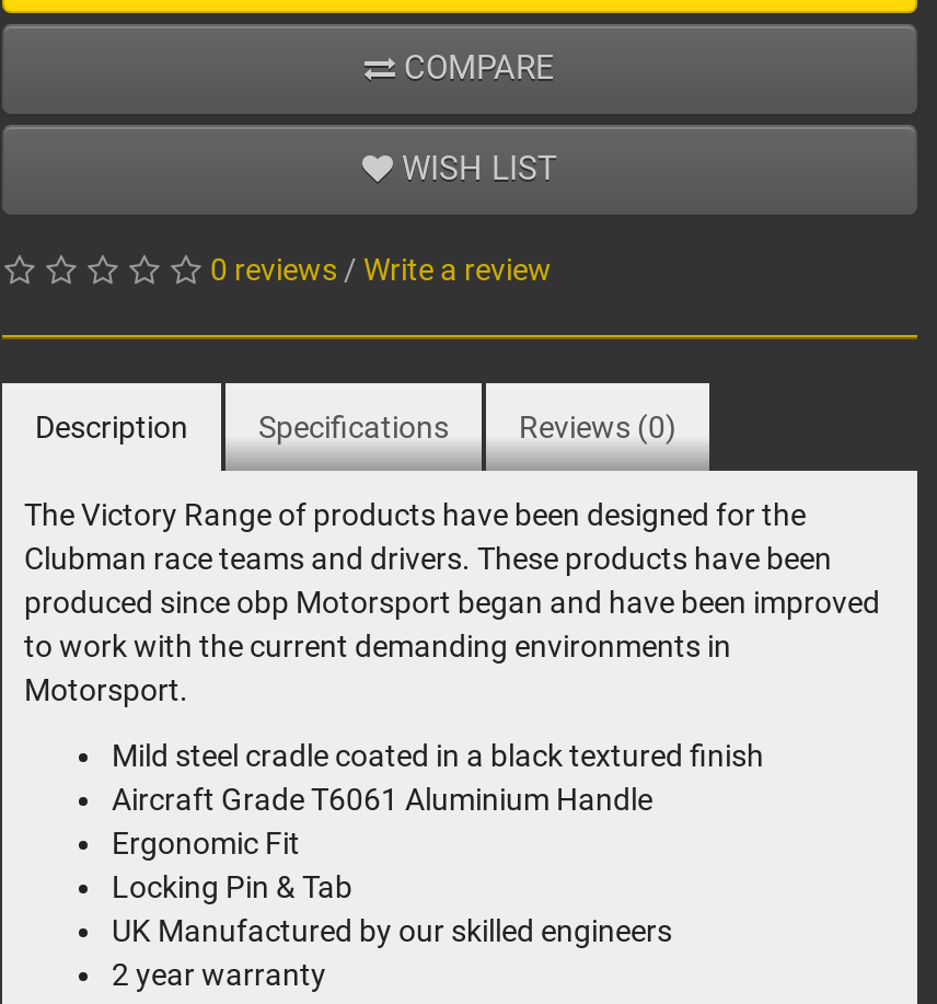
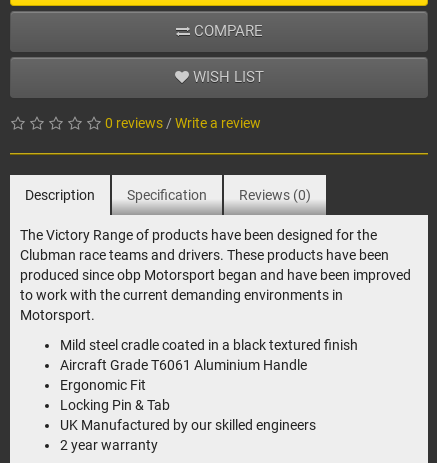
- Specifications
+ Specification
